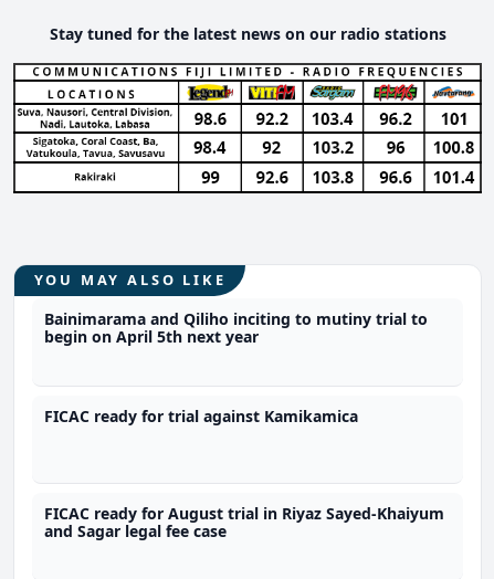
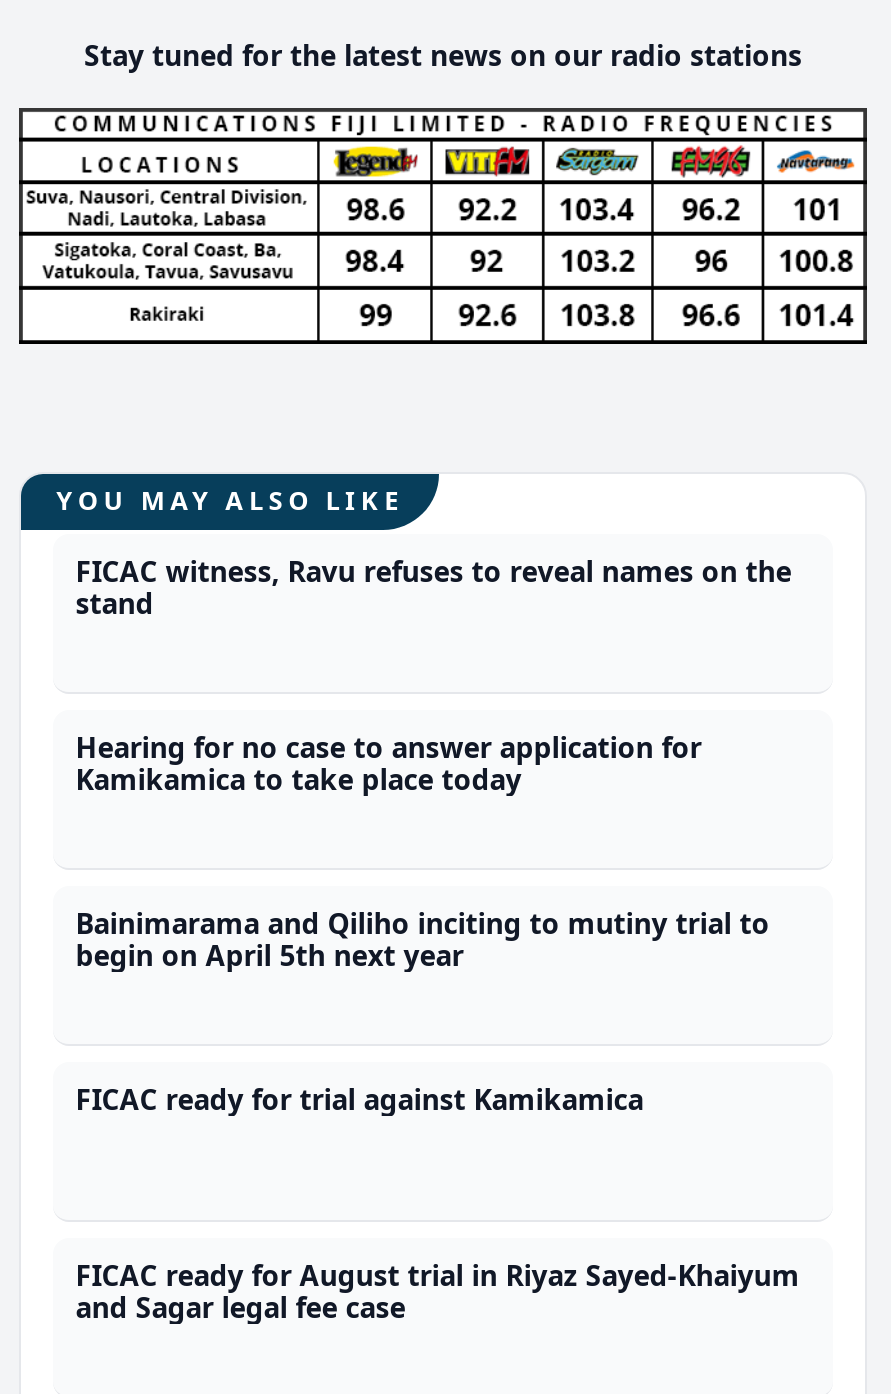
+ FICAC witness, Ravu refuses to reveal names on the
+ stand

+ Hearing for no case to answer application for
+ Kamikamica to take place today
